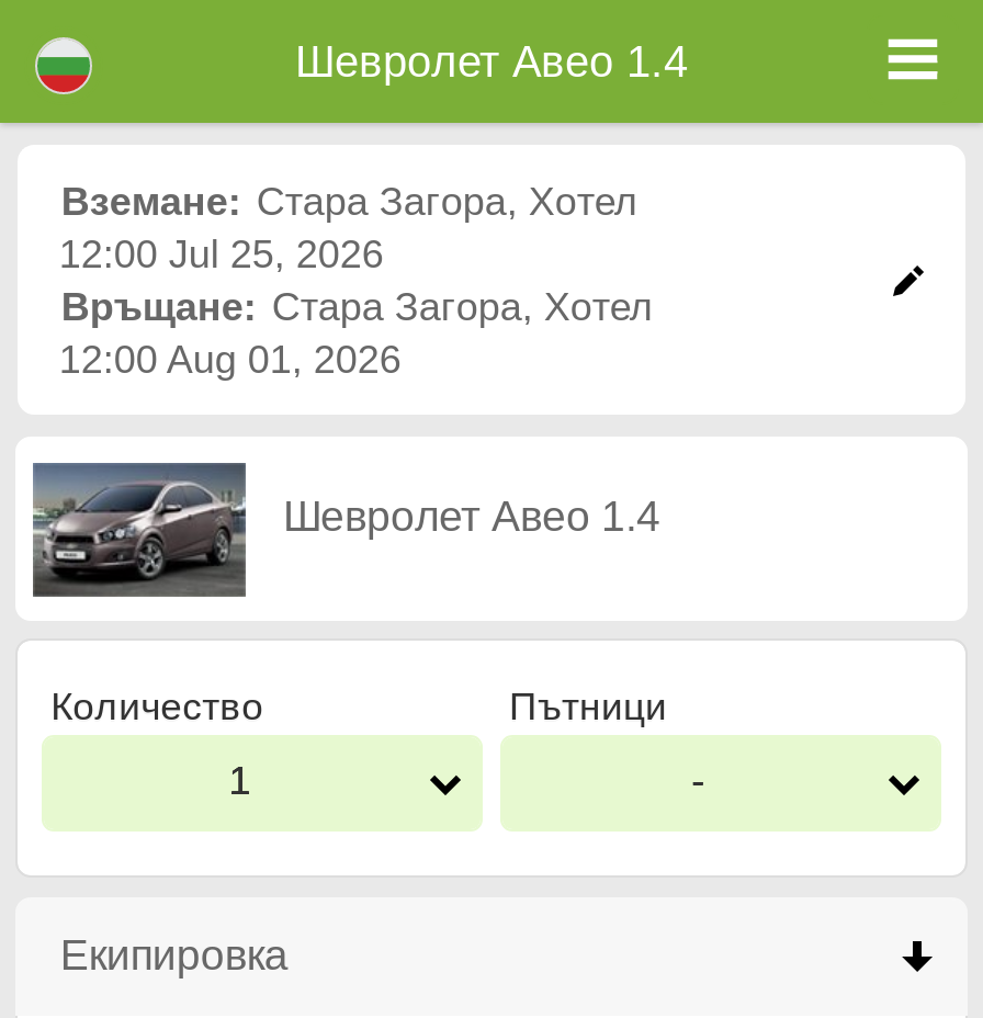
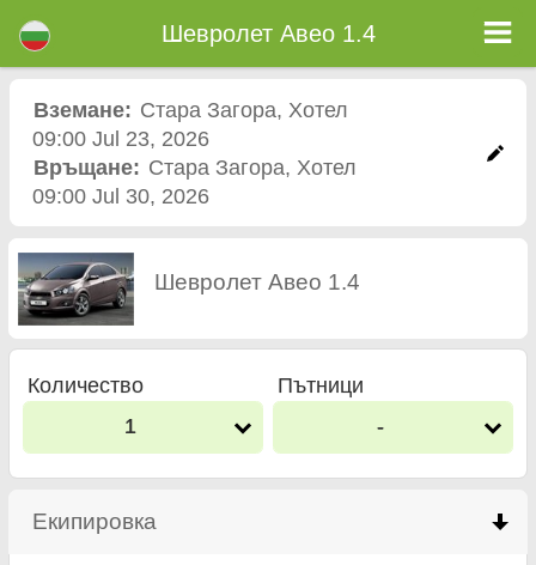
- 12:00 Jul 25, 2026
+ 09:00 Jul 23, 2026

- 12:00 Aug 01, 2026
+ 09:00 Jul 30, 2026
